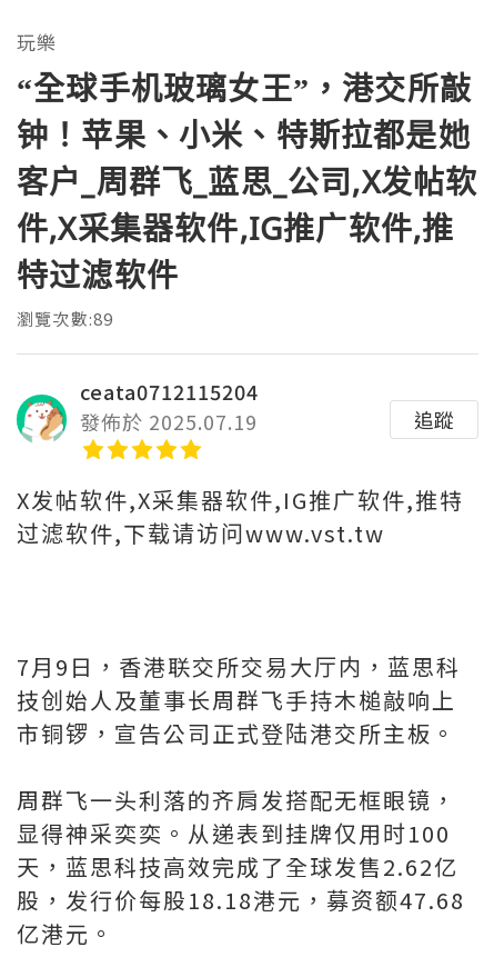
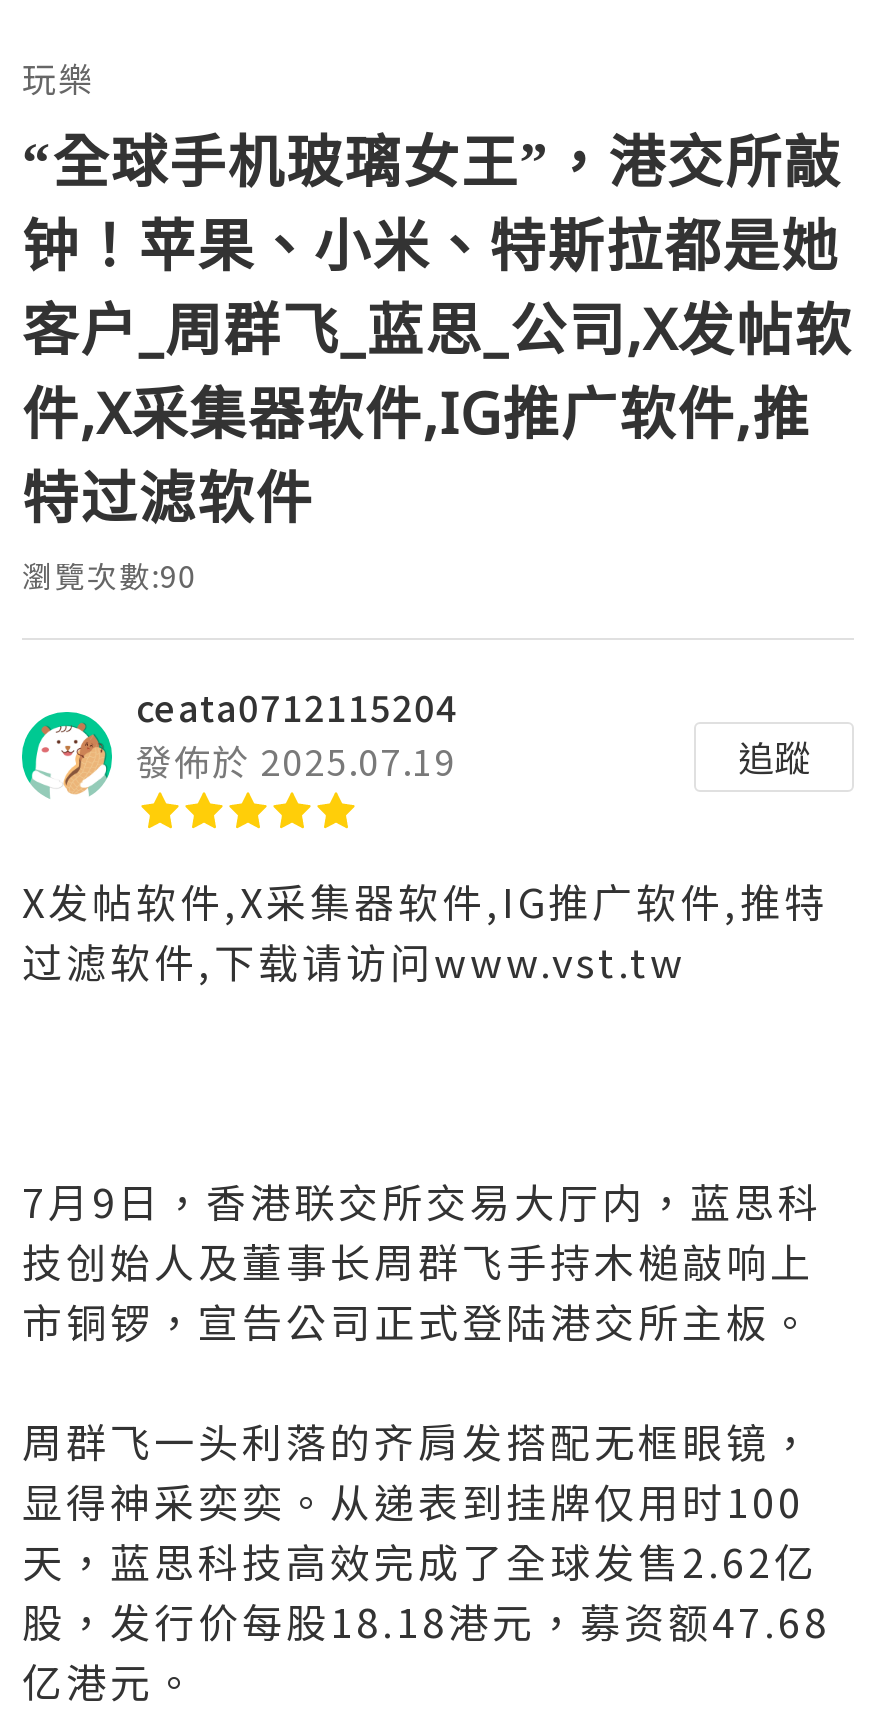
- 瀏覽次數:89
+ 瀏覽次數:90
